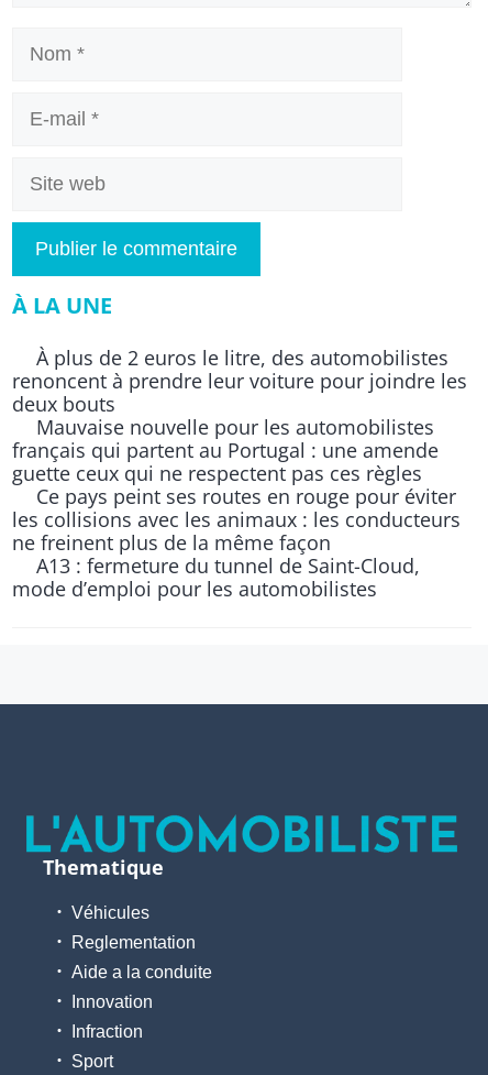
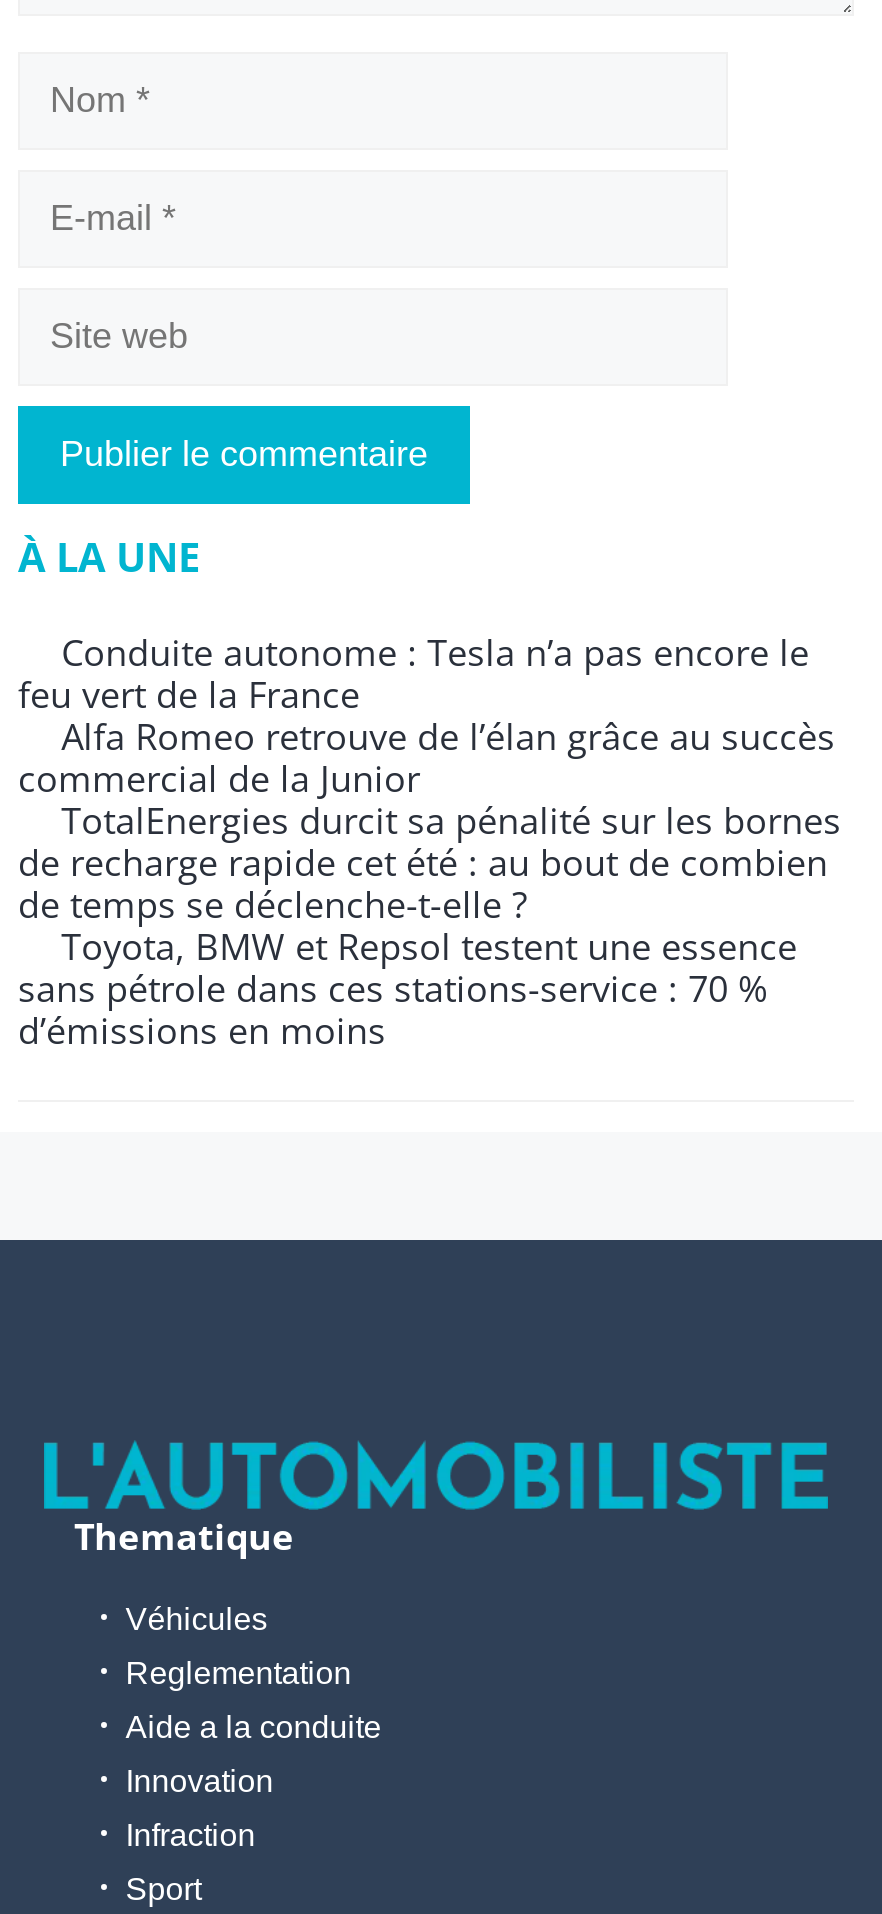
- À plus de 2 euros le litre, des automobilistes
- renoncent à prendre leur voiture pour joindre les
- deux bouts
- Mauvaise nouvelle pour les automobilistes
- français qui partent au Portugal : une amende
- guette ceux qui ne respectent pas ces règles
- Ce pays peint ses routes en rouge pour éviter
- les collisions avec les animaux : les conducteurs
- ne freinent plus de la même façon
- A13 : fermeture du tunnel de Saint-Cloud,
- mode d’emploi pour les automobilistes
+ Conduite autonome : Tesla n’a pas encore le
+ feu vert de la France
+ Alfa Romeo retrouve de l’élan grâce au succès
+ commercial de la Junior
+ TotalEnergies durcit sa pénalité sur les bornes
+ de recharge rapide cet été : au bout de combien
+ de temps se déclenche-t-elle ?
+ Toyota, BMW et Repsol testent une essence
+ sans pétrole dans ces stations-service : 70 %
+ d’émissions en moins
